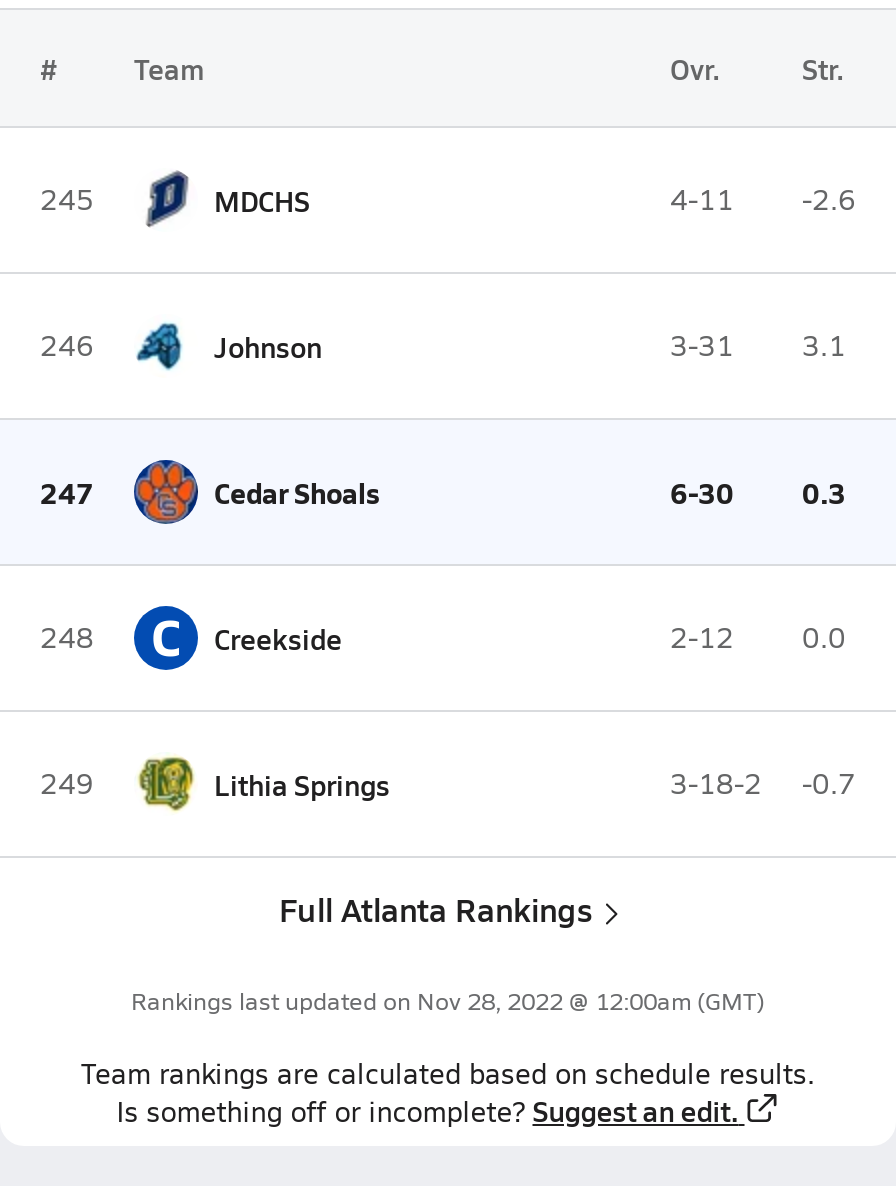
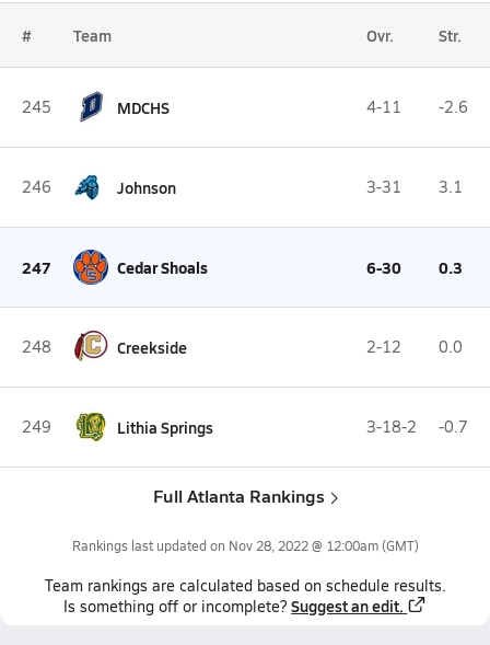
- C
